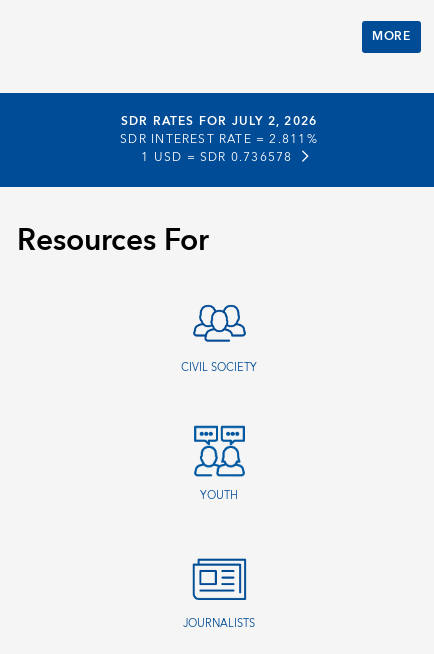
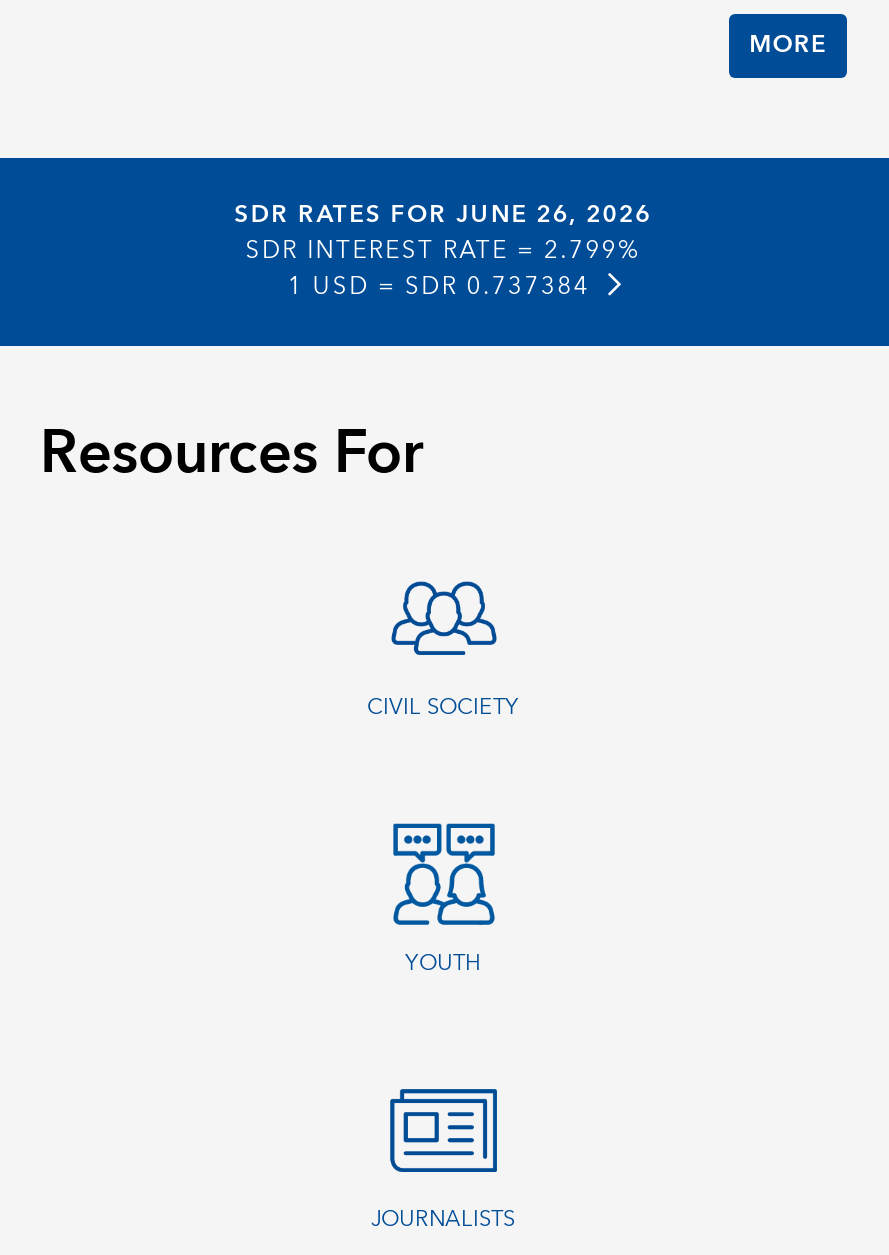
- SDR RATES FOR JULY 2, 2026
+ SDR RATES FOR JUNE 26, 2026

- SDR INTEREST RATE = 2.811%
+ SDR INTEREST RATE = 2.799%

- 1 USD = SDR 0.736578
+ 1 USD = SDR 0.737384
